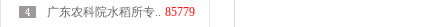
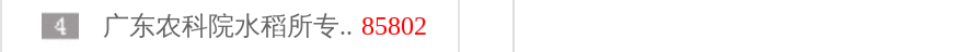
- 广东农科院水稻所专.. 85779
+ 广东农科院水稻所专.. 85802
